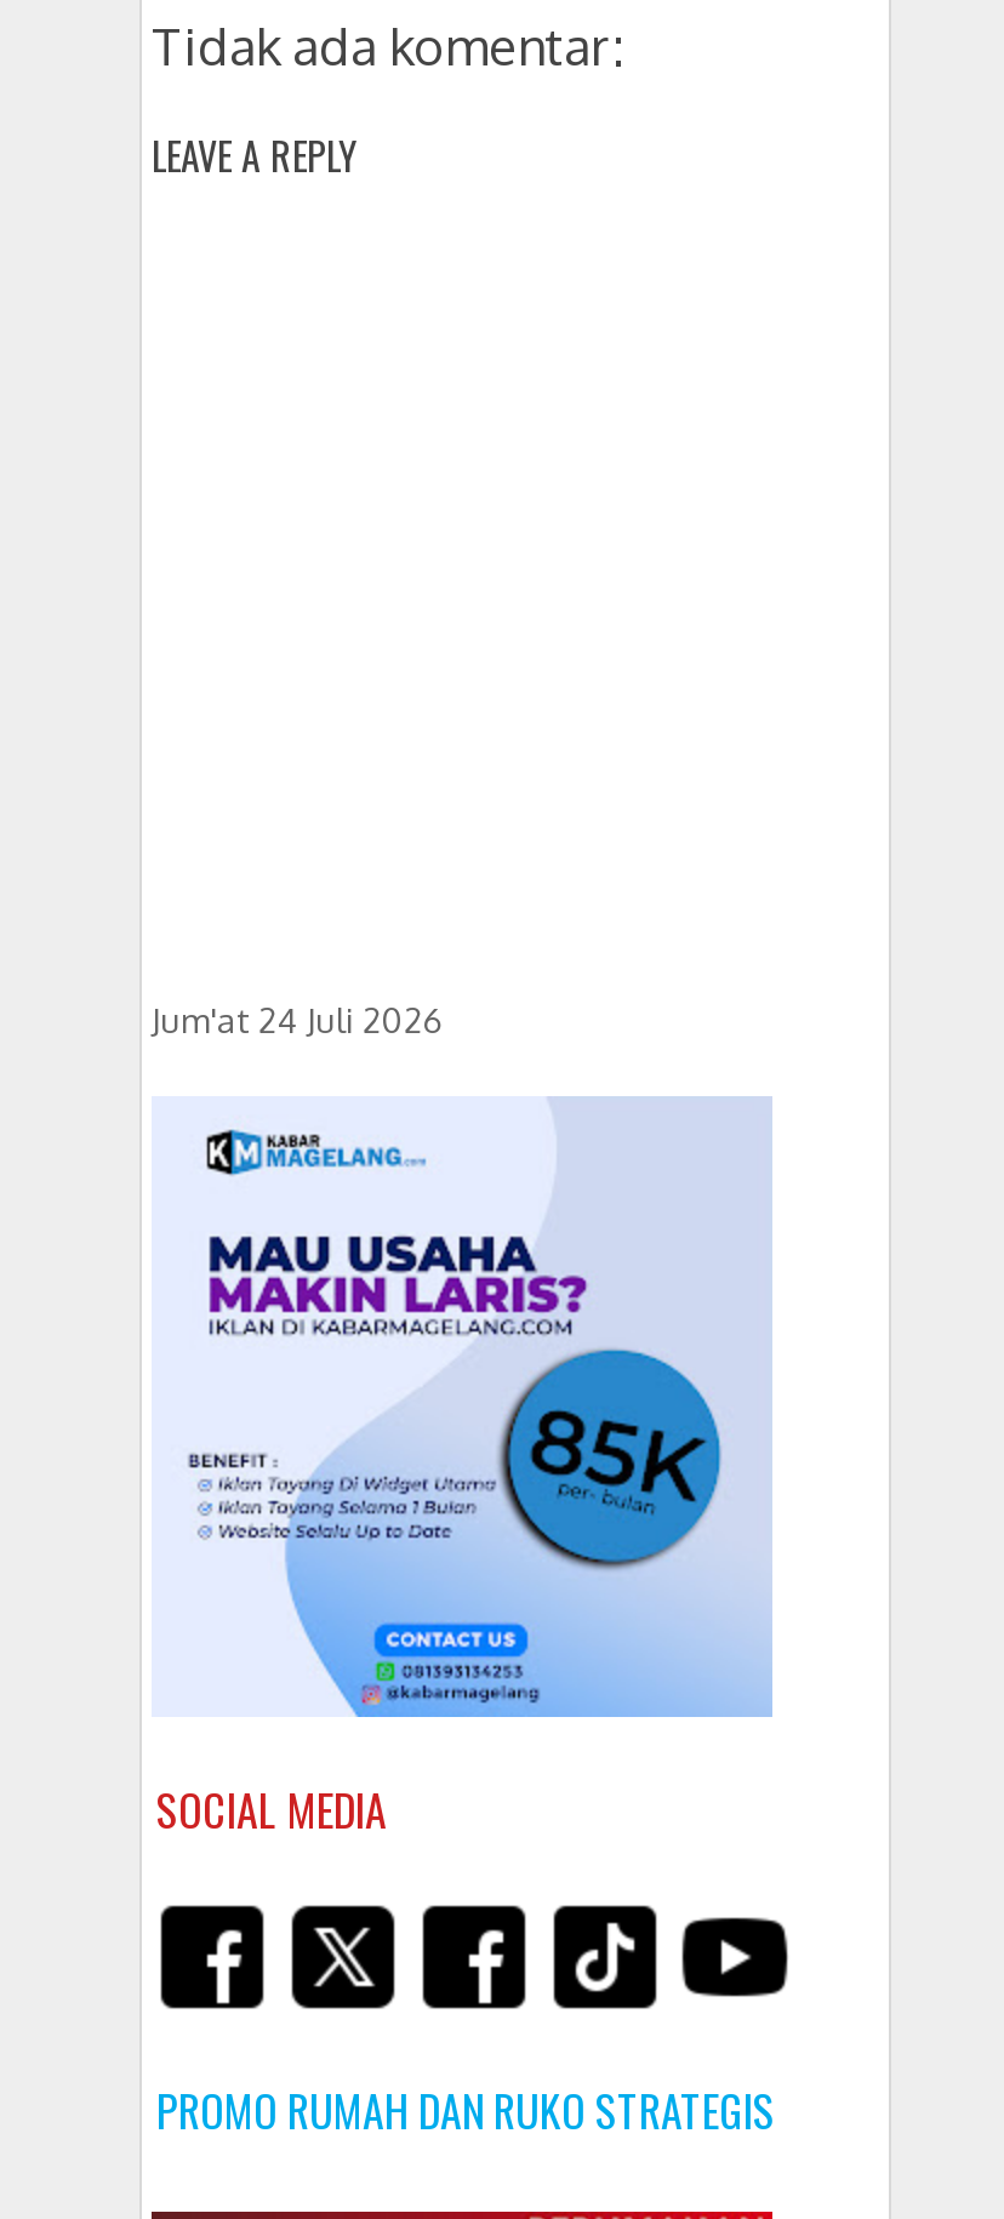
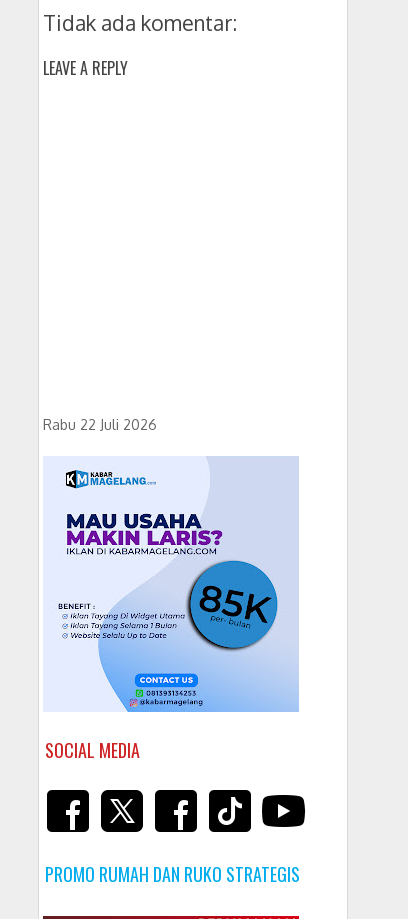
- Jum'at 24 Juli 2026
+ Rabu 22 Juli 2026
